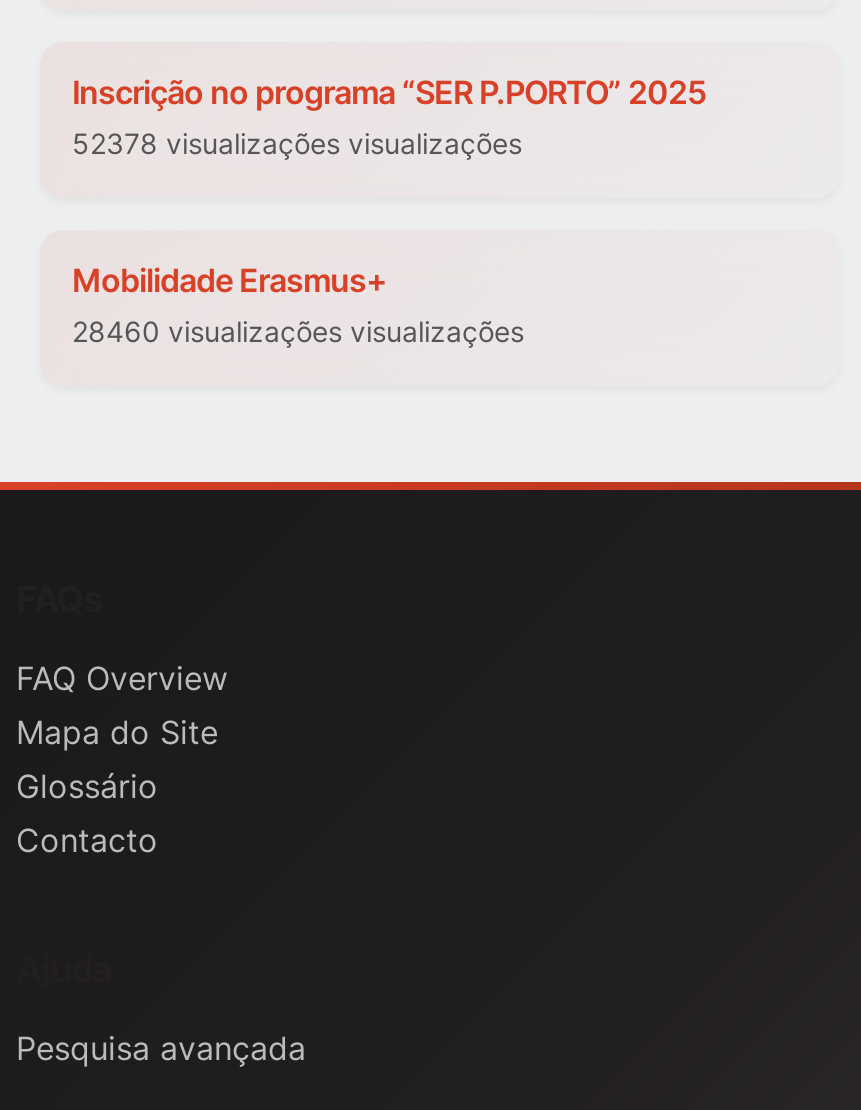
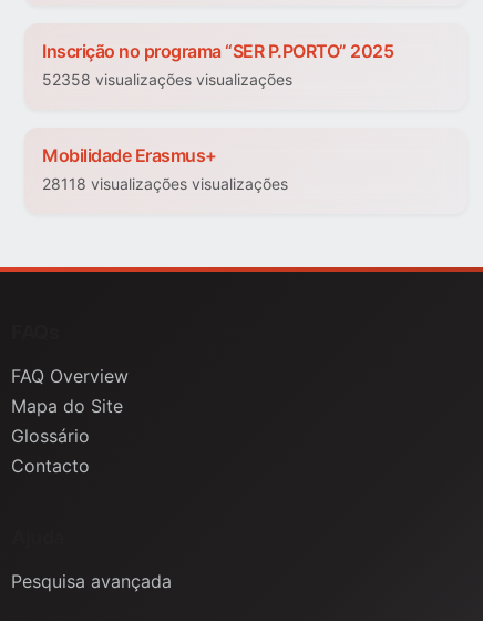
- 52378 visualizações visualizações
+ 52358 visualizações visualizações

- 28460 visualizações visualizações
+ 28118 visualizações visualizações
